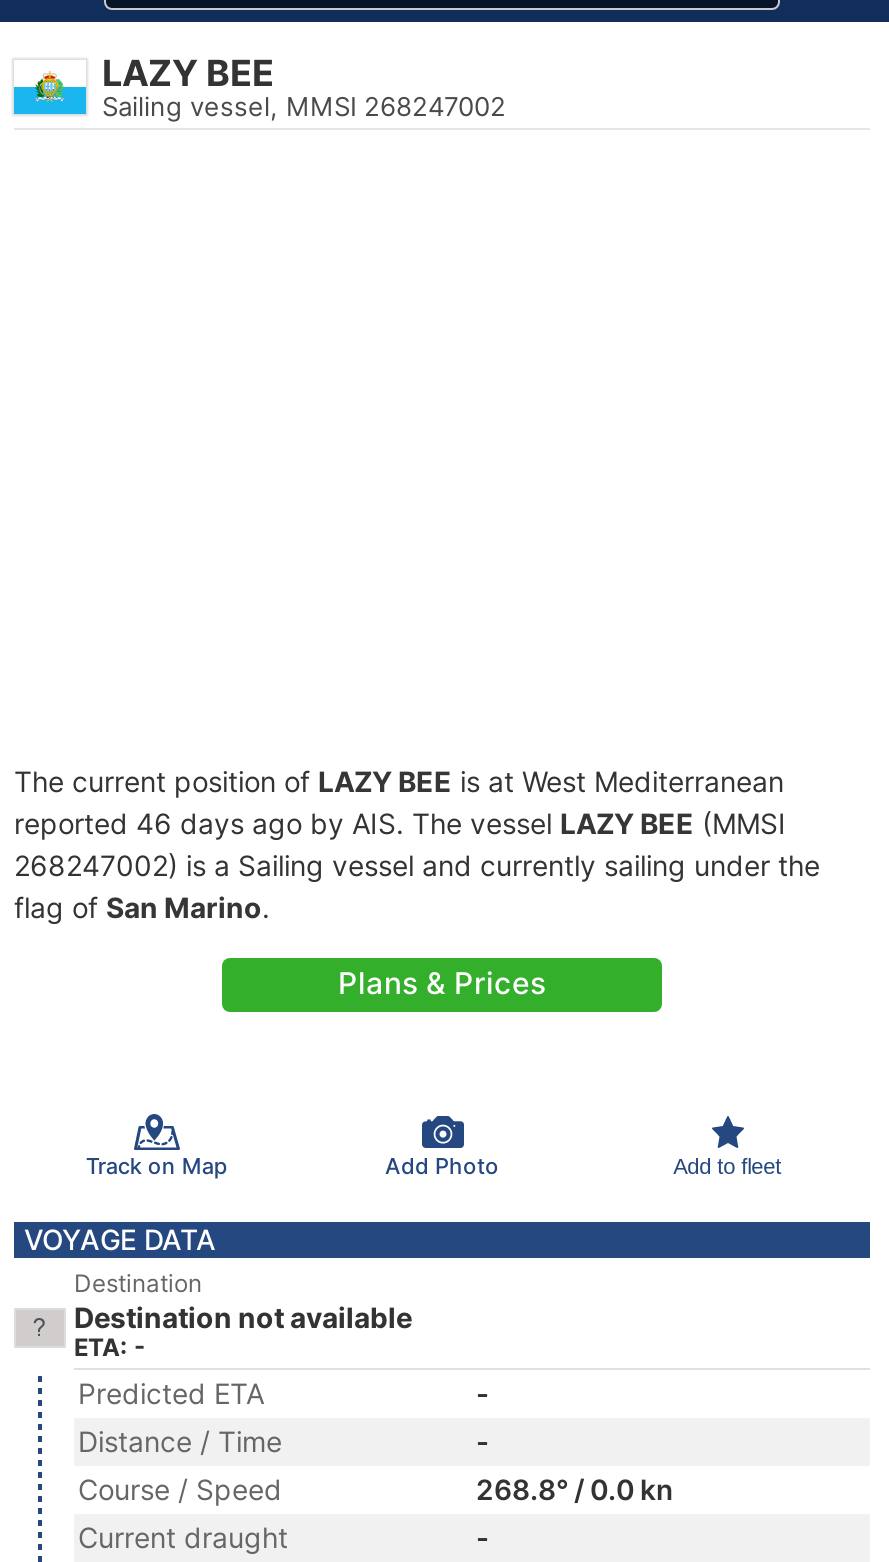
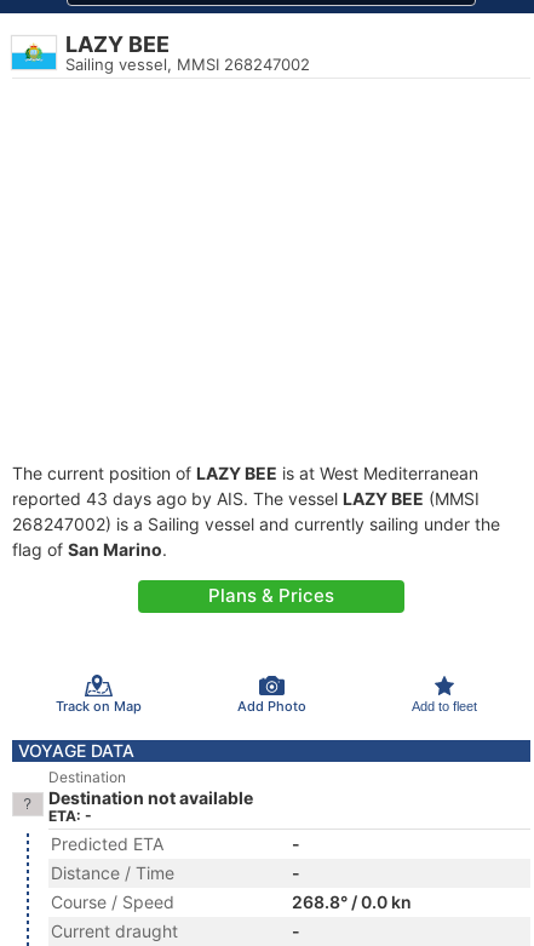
- reported 46 days ago by AIS. The vessel LAZY BEE (MMSI
+ reported 43 days ago by AIS. The vessel LAZY BEE (MMSI
